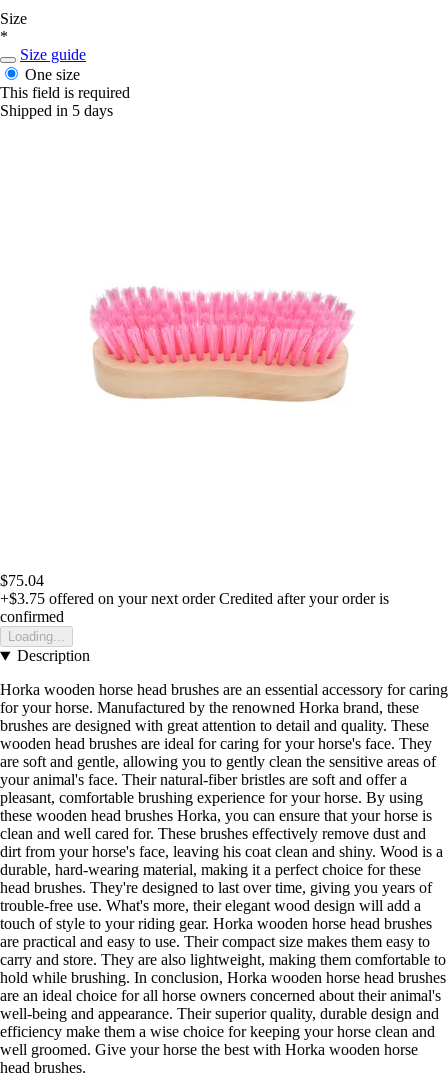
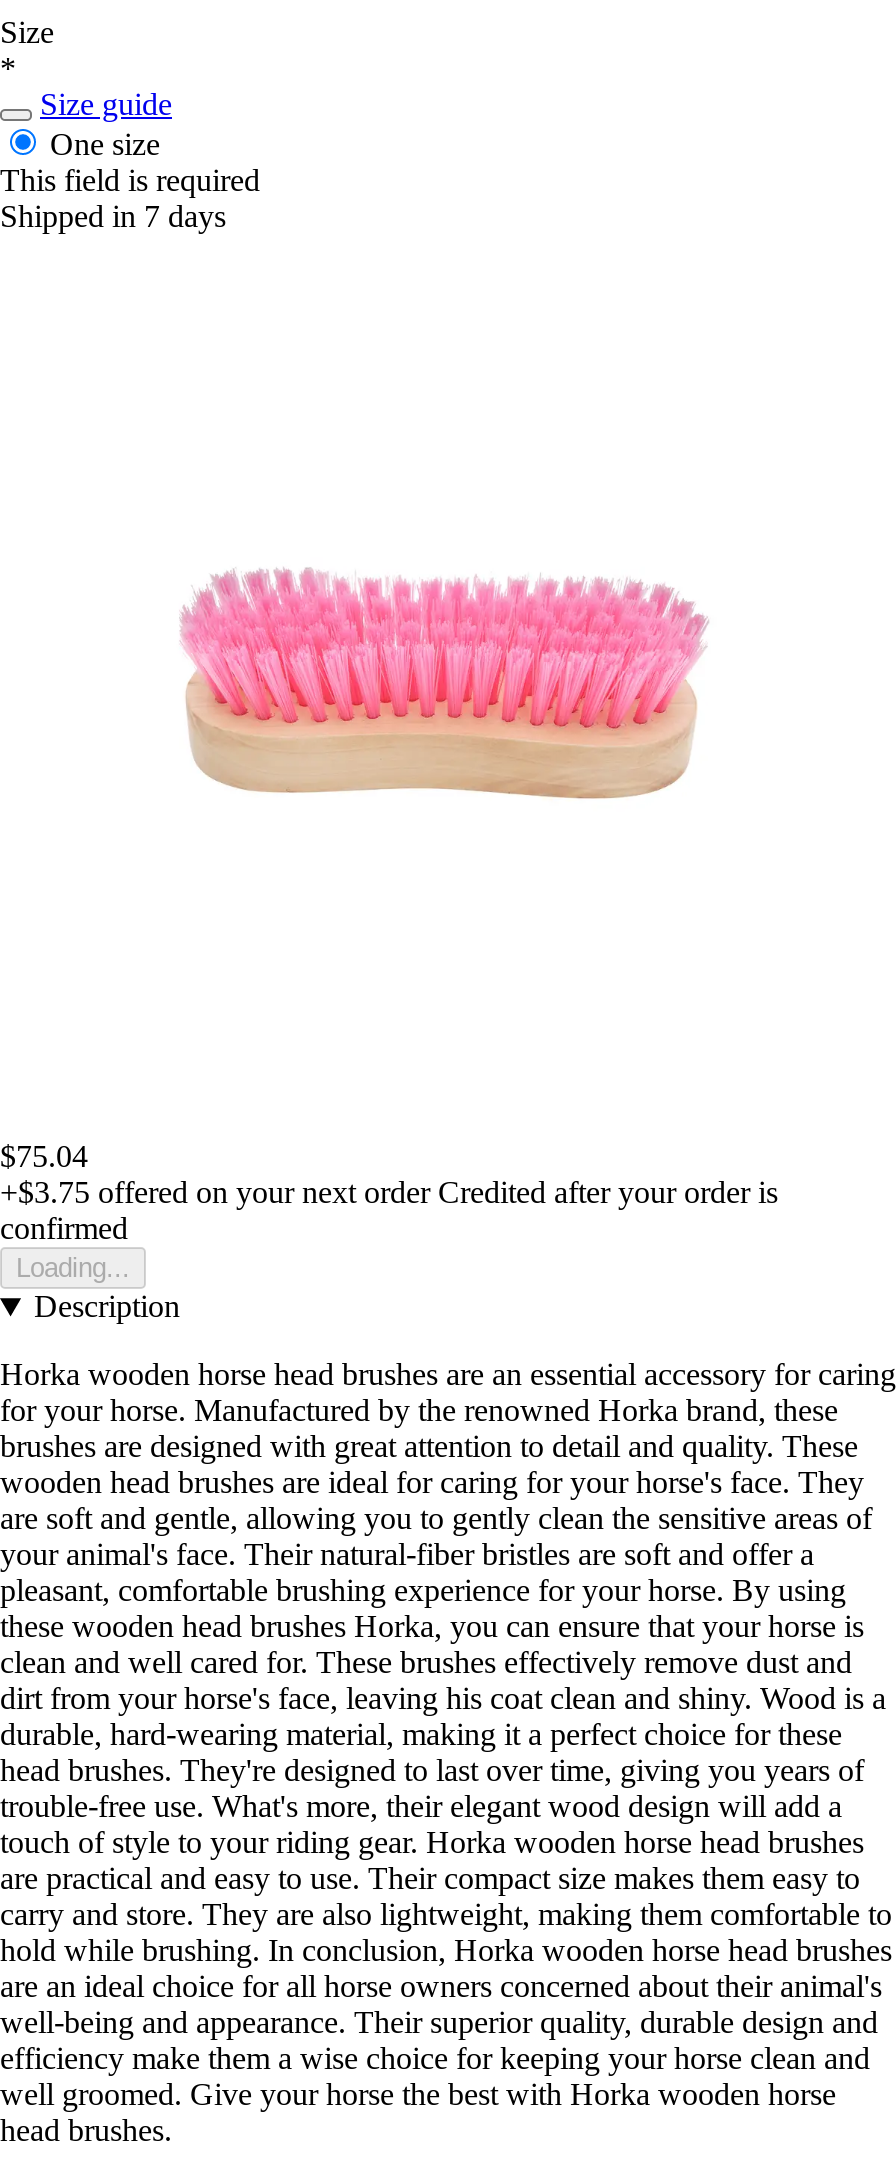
- Shipped in 5 days
+ Shipped in 7 days
